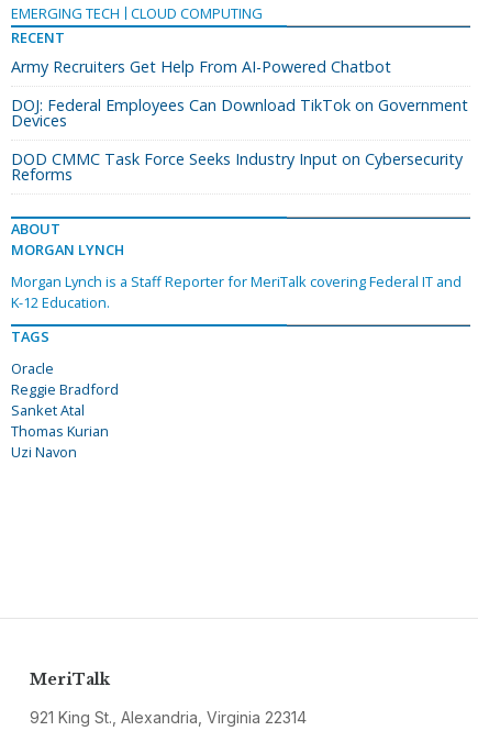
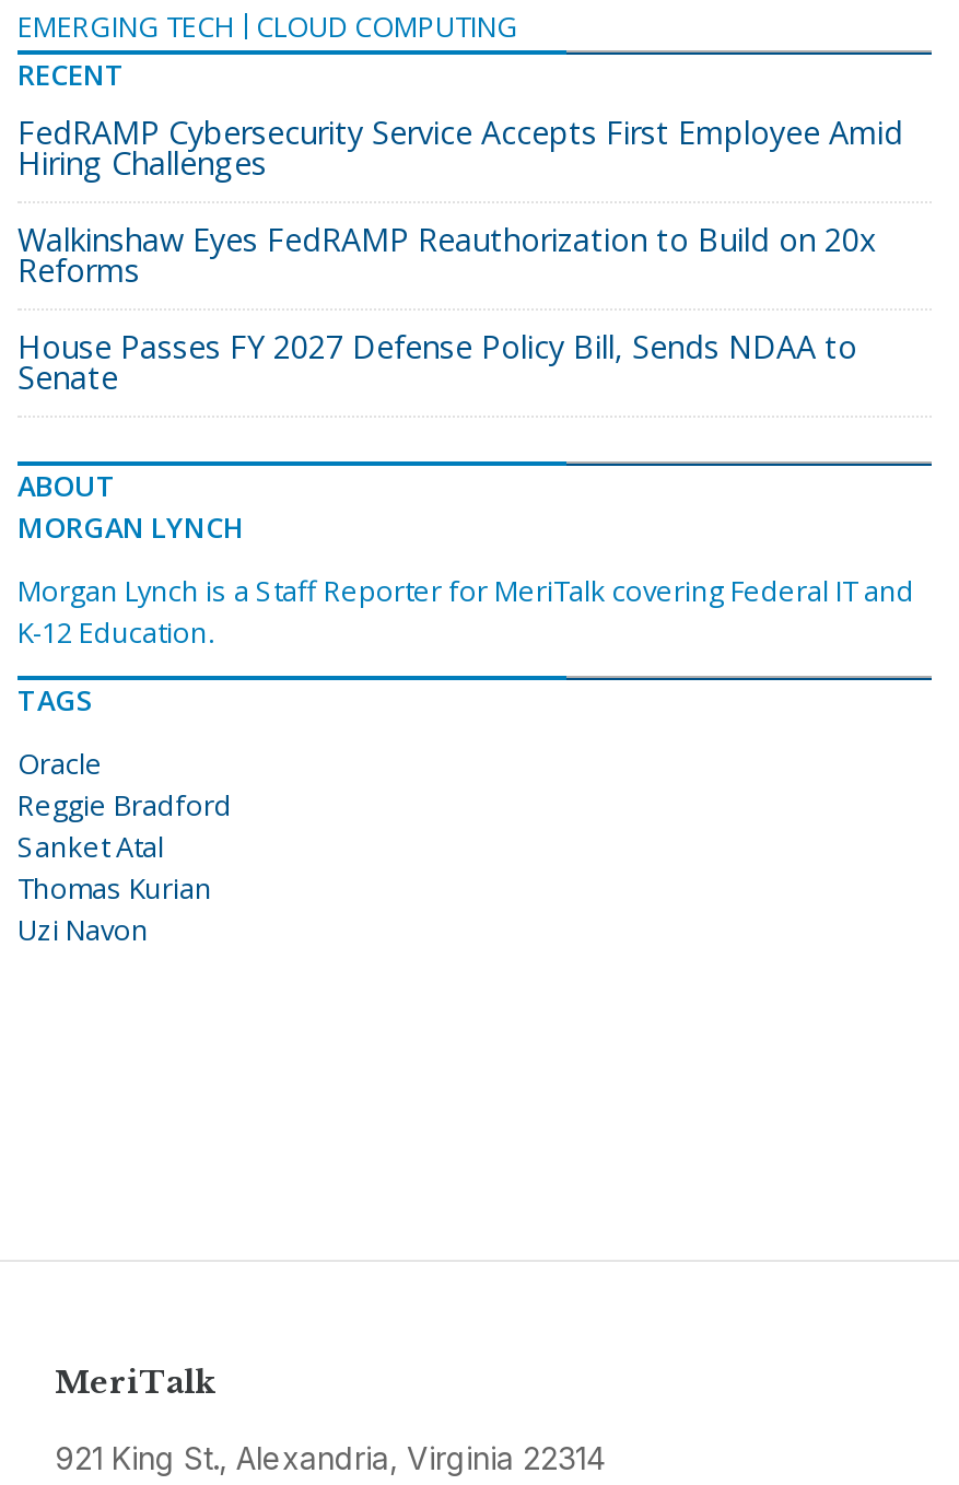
- Army Recruiters Get Help From AI-Powered Chatbot
- DOJ: Federal Employees Can Download TikTok on Government
- Devices
- DOD CMMC Task Force Seeks Industry Input on Cybersecurity
+ FedRAMP Cybersecurity Service Accepts First Employee Amid
+ Hiring Challenges
+ Walkinshaw Eyes FedRAMP Reauthorization to Build on 20x

moved up: Reforms

+ House Passes FY 2027 Defense Policy Bill, Sends NDAA to
+ Senate
